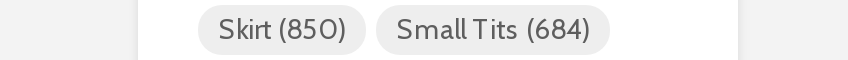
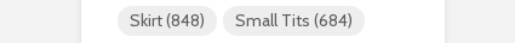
- Skirt (850) Small Tits (684)
+ Skirt (848) Small Tits (684)
